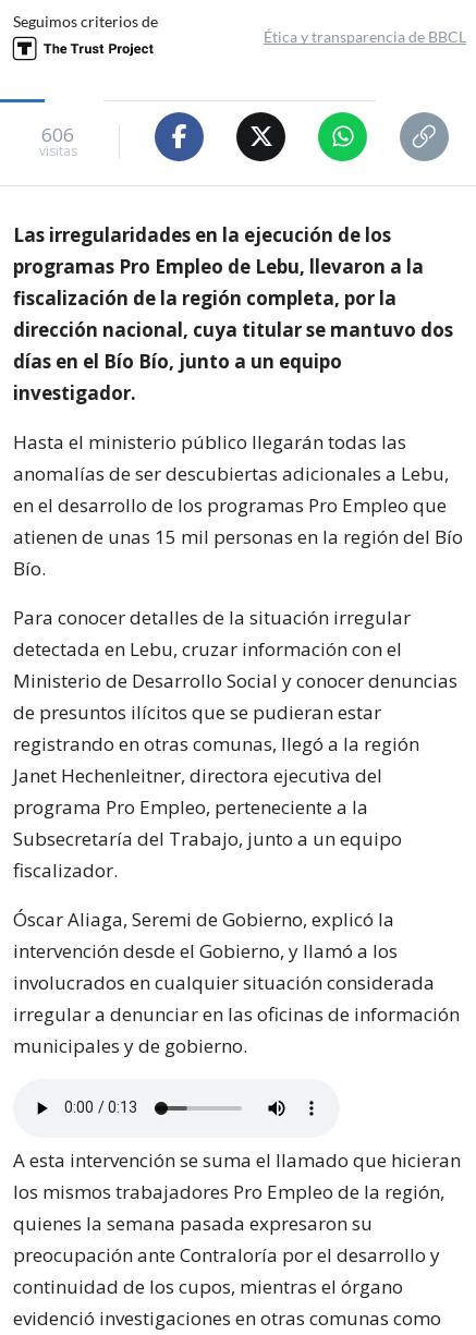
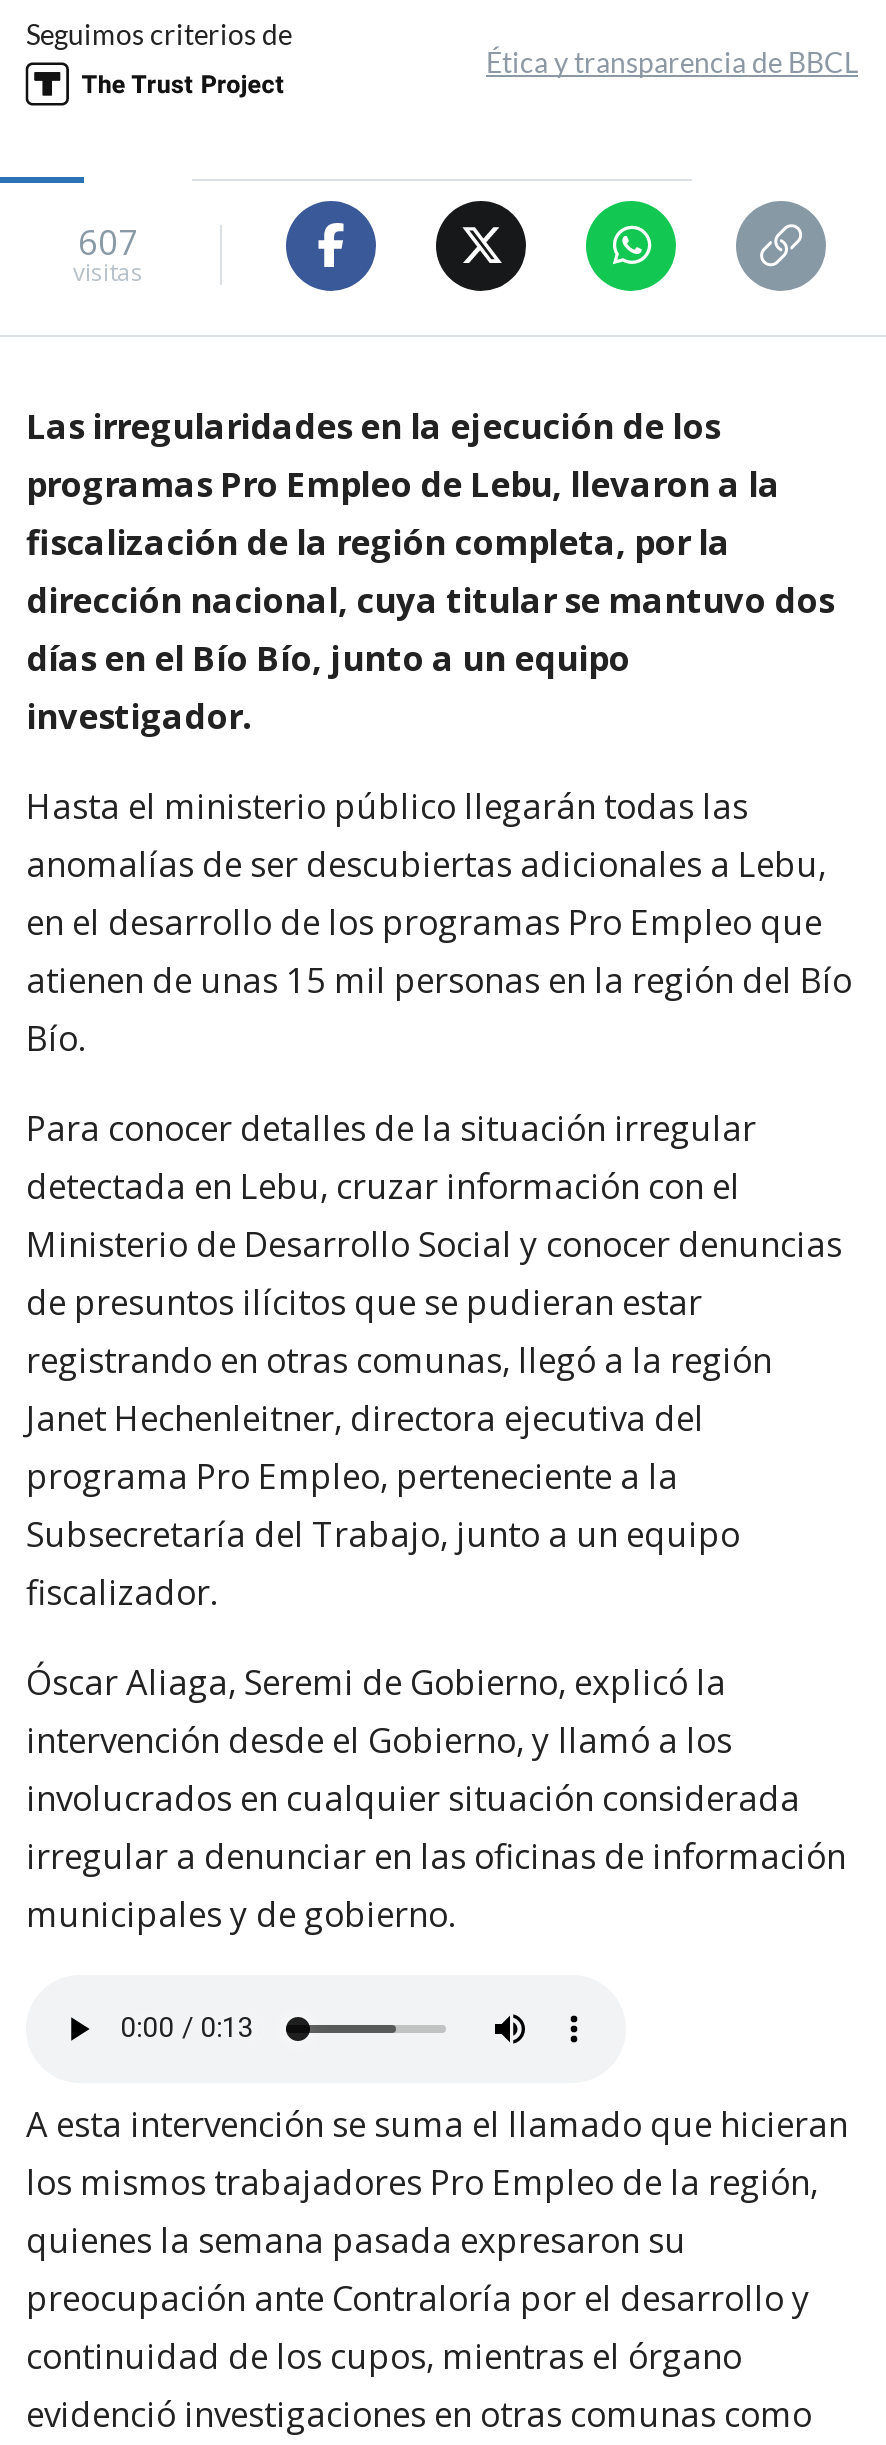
- 606
+ 607
